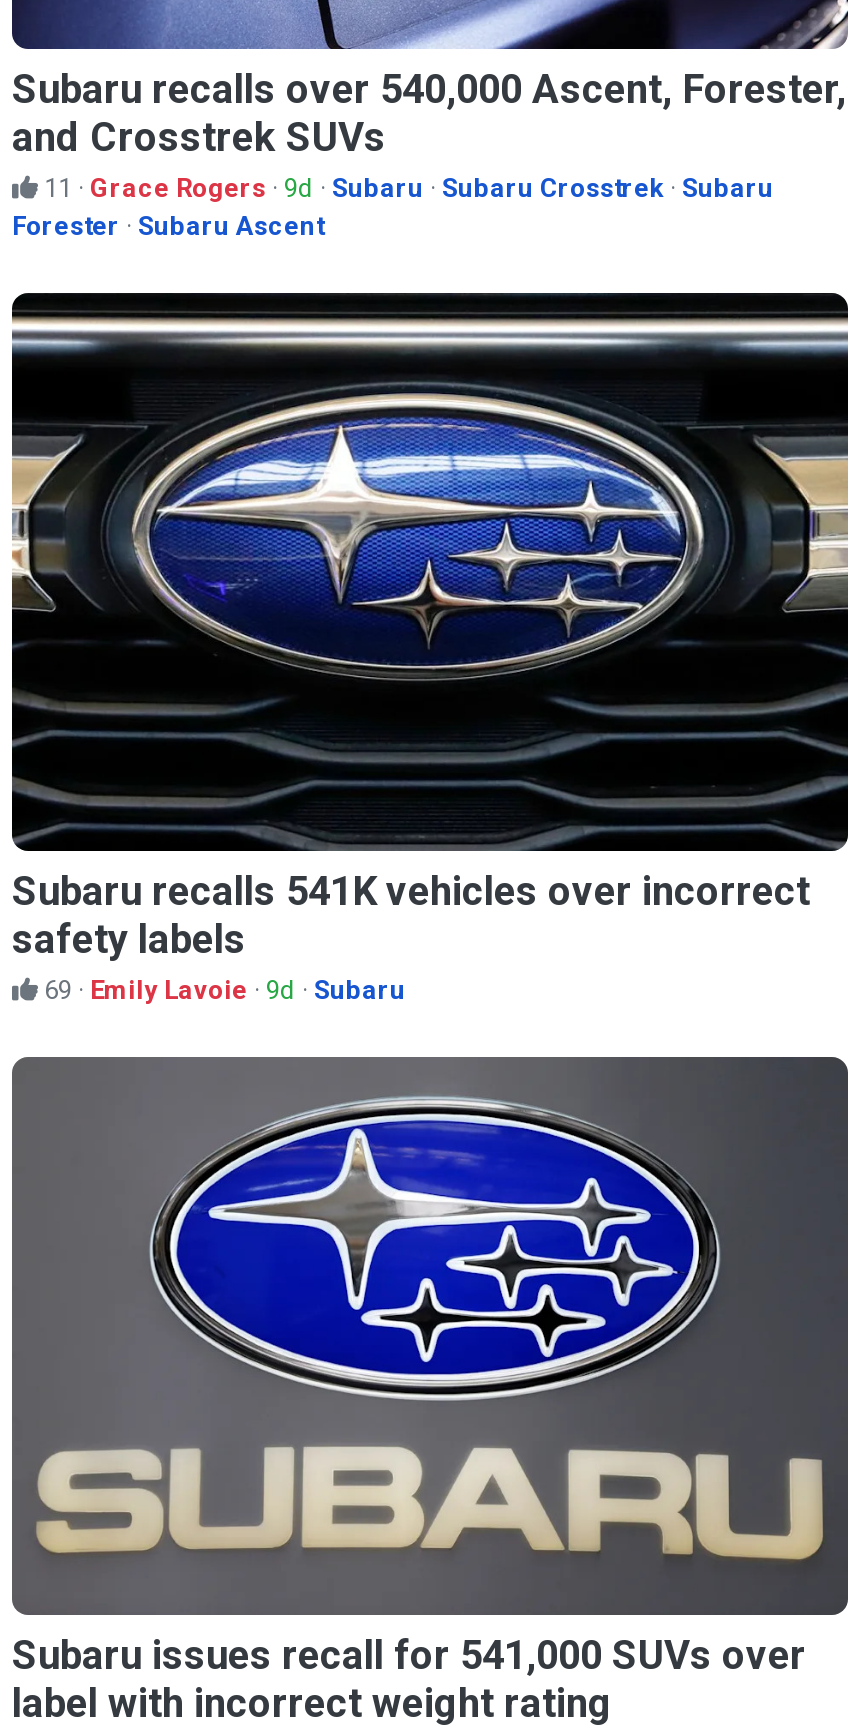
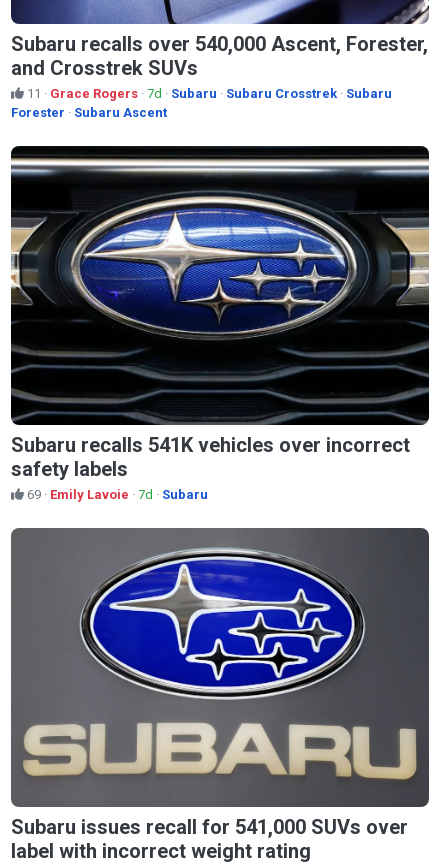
- 11 · Grace Rogers · 9d · Subaru · Subaru Crosstrek · Subaru
+ 11 · Grace Rogers · 7d · Subaru · Subaru Crosstrek · Subaru

- 69 · Emily Lavoie · 9d · Subaru
+ 69 · Emily Lavoie · 7d · Subaru
